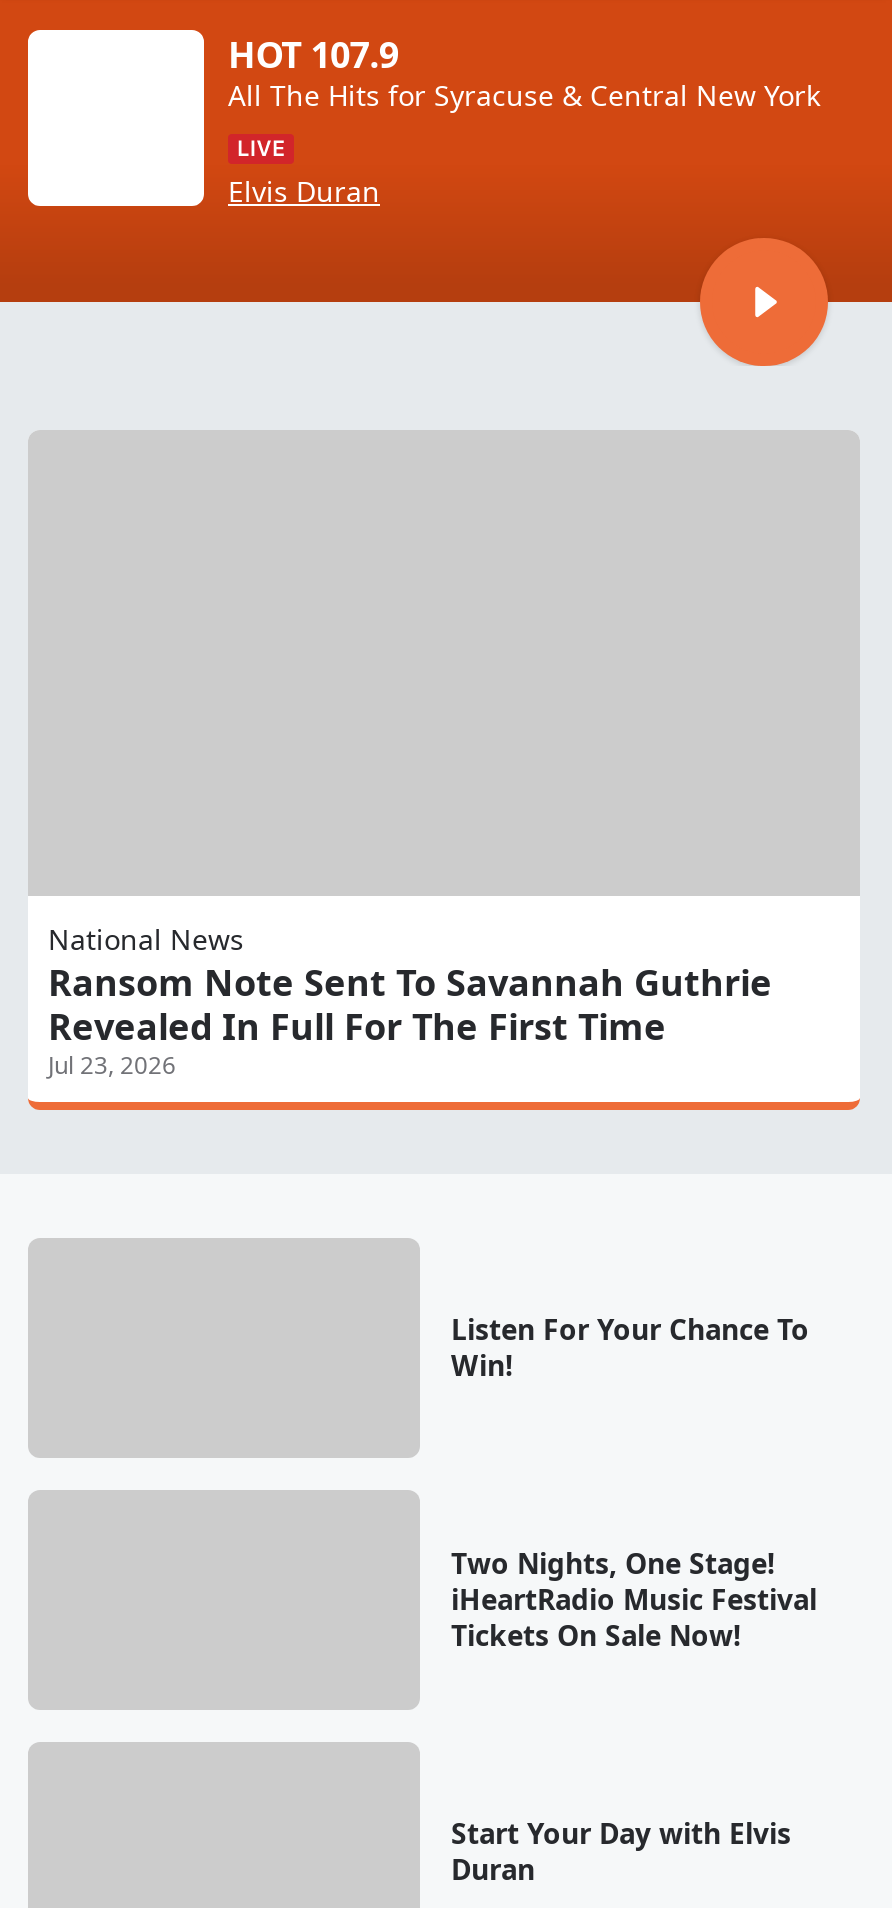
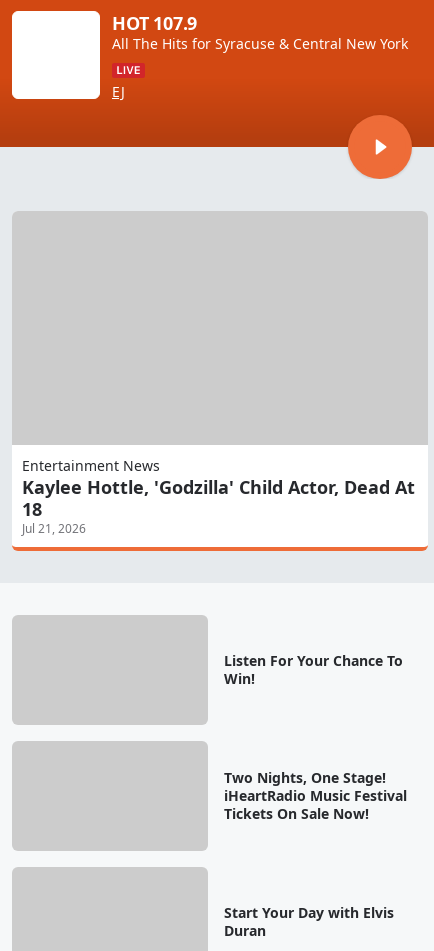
- Elvis Duran
+ EJ

- National News
- Ransom Note Sent To Savannah Guthrie
- Revealed In Full For The First Time
- Jul 23, 2026
+ Entertainment News
+ Kaylee Hottle, 'Godzilla' Child Actor, Dead At
+ 18
+ Jul 21, 2026
